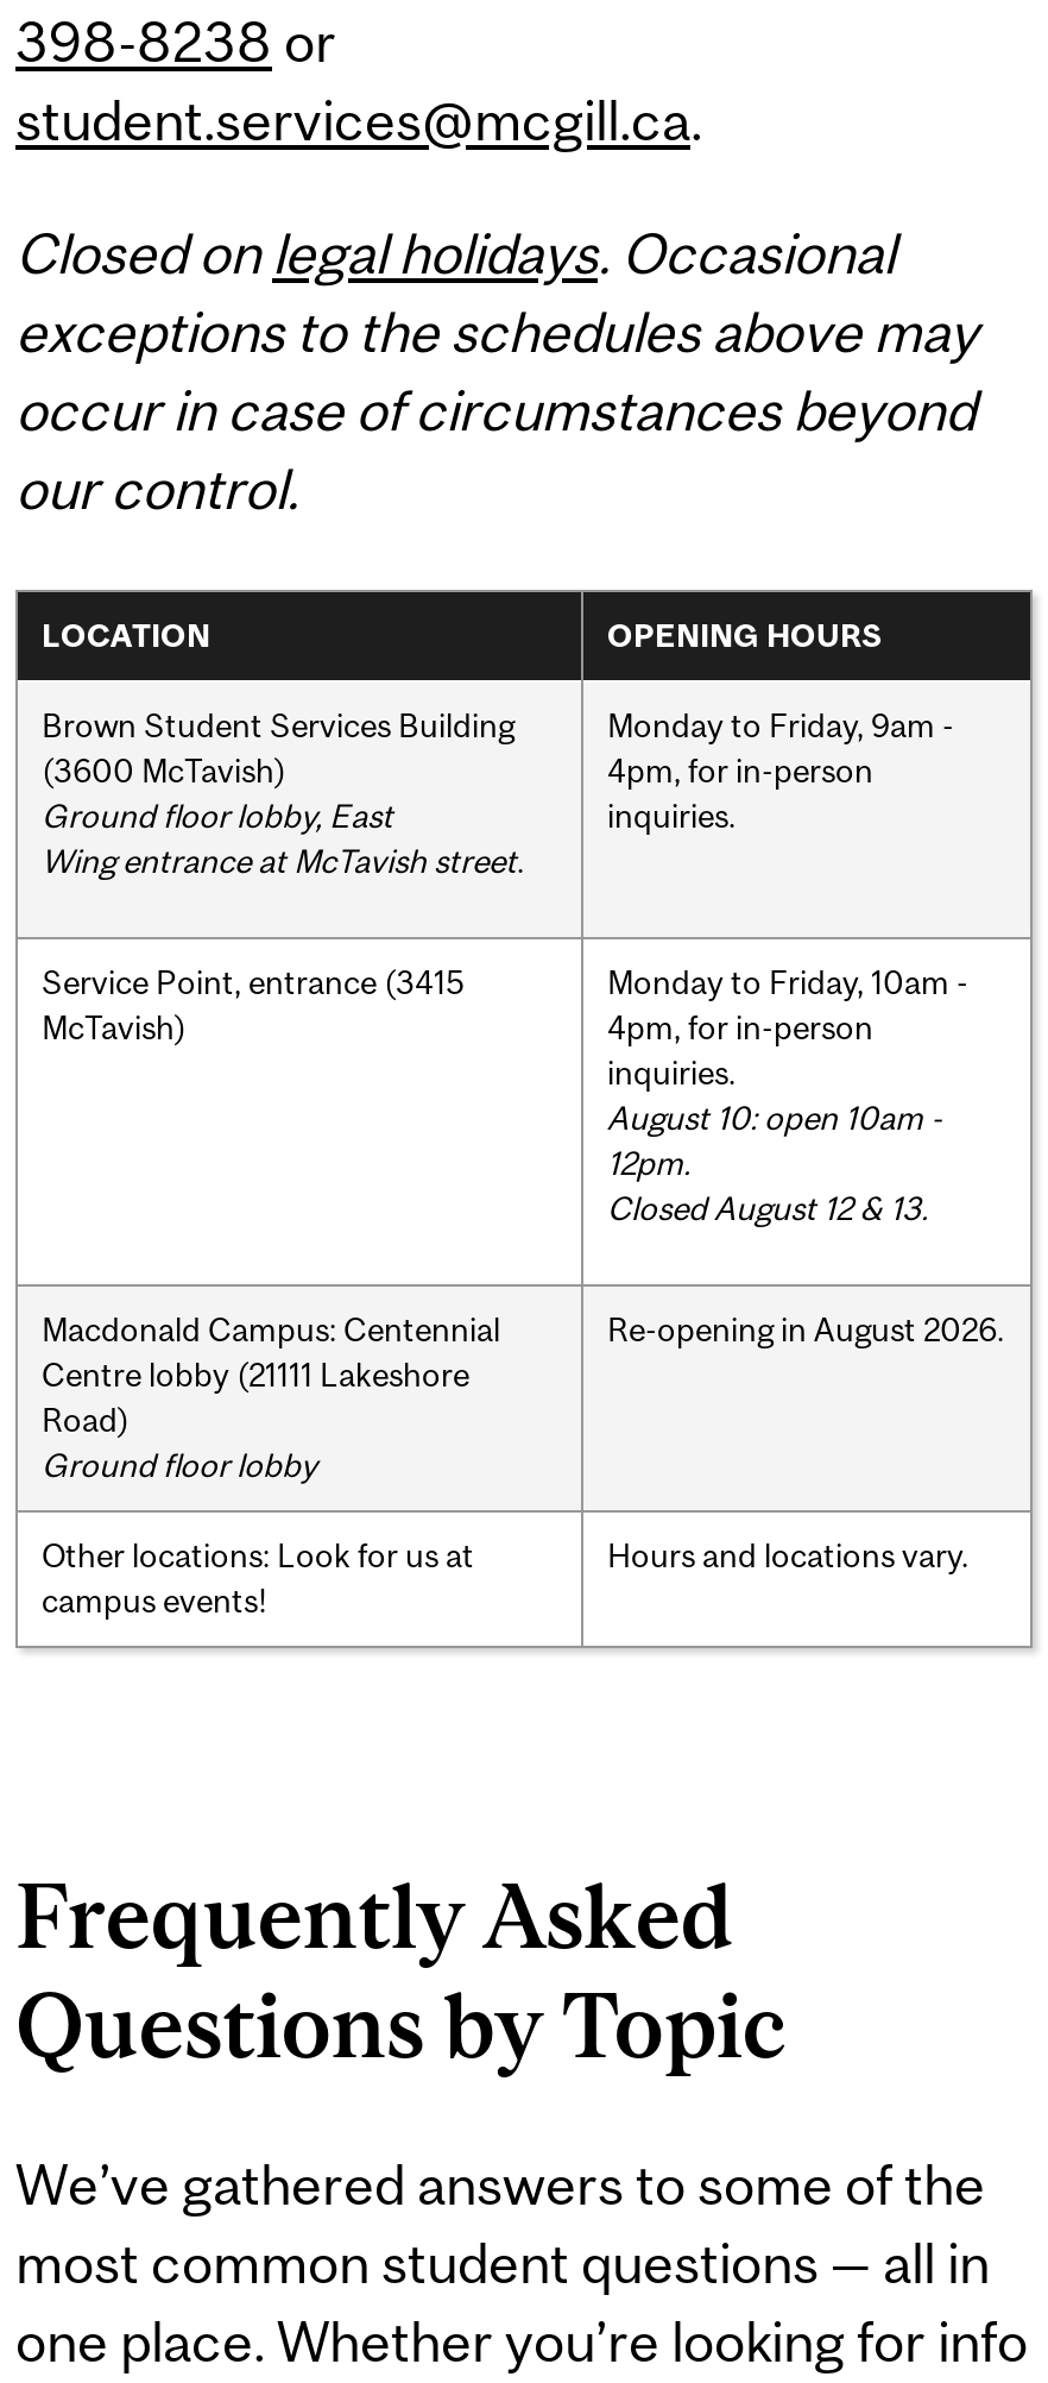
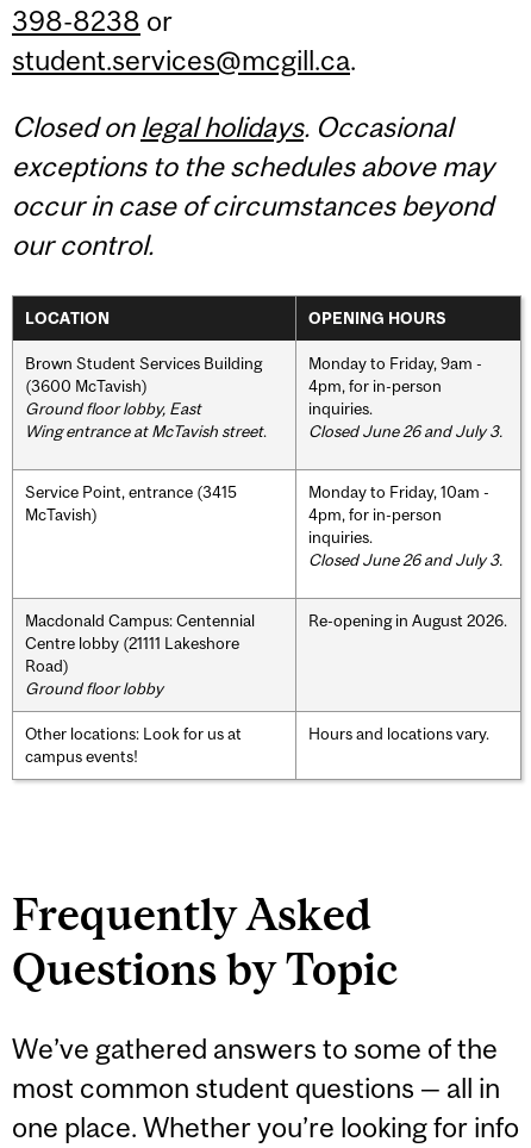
+ Closed June 26 and July 3.

- August 10: open 10am -
- 12pm.
- Closed August 12 & 13.
+ Closed June 26 and July 3.
